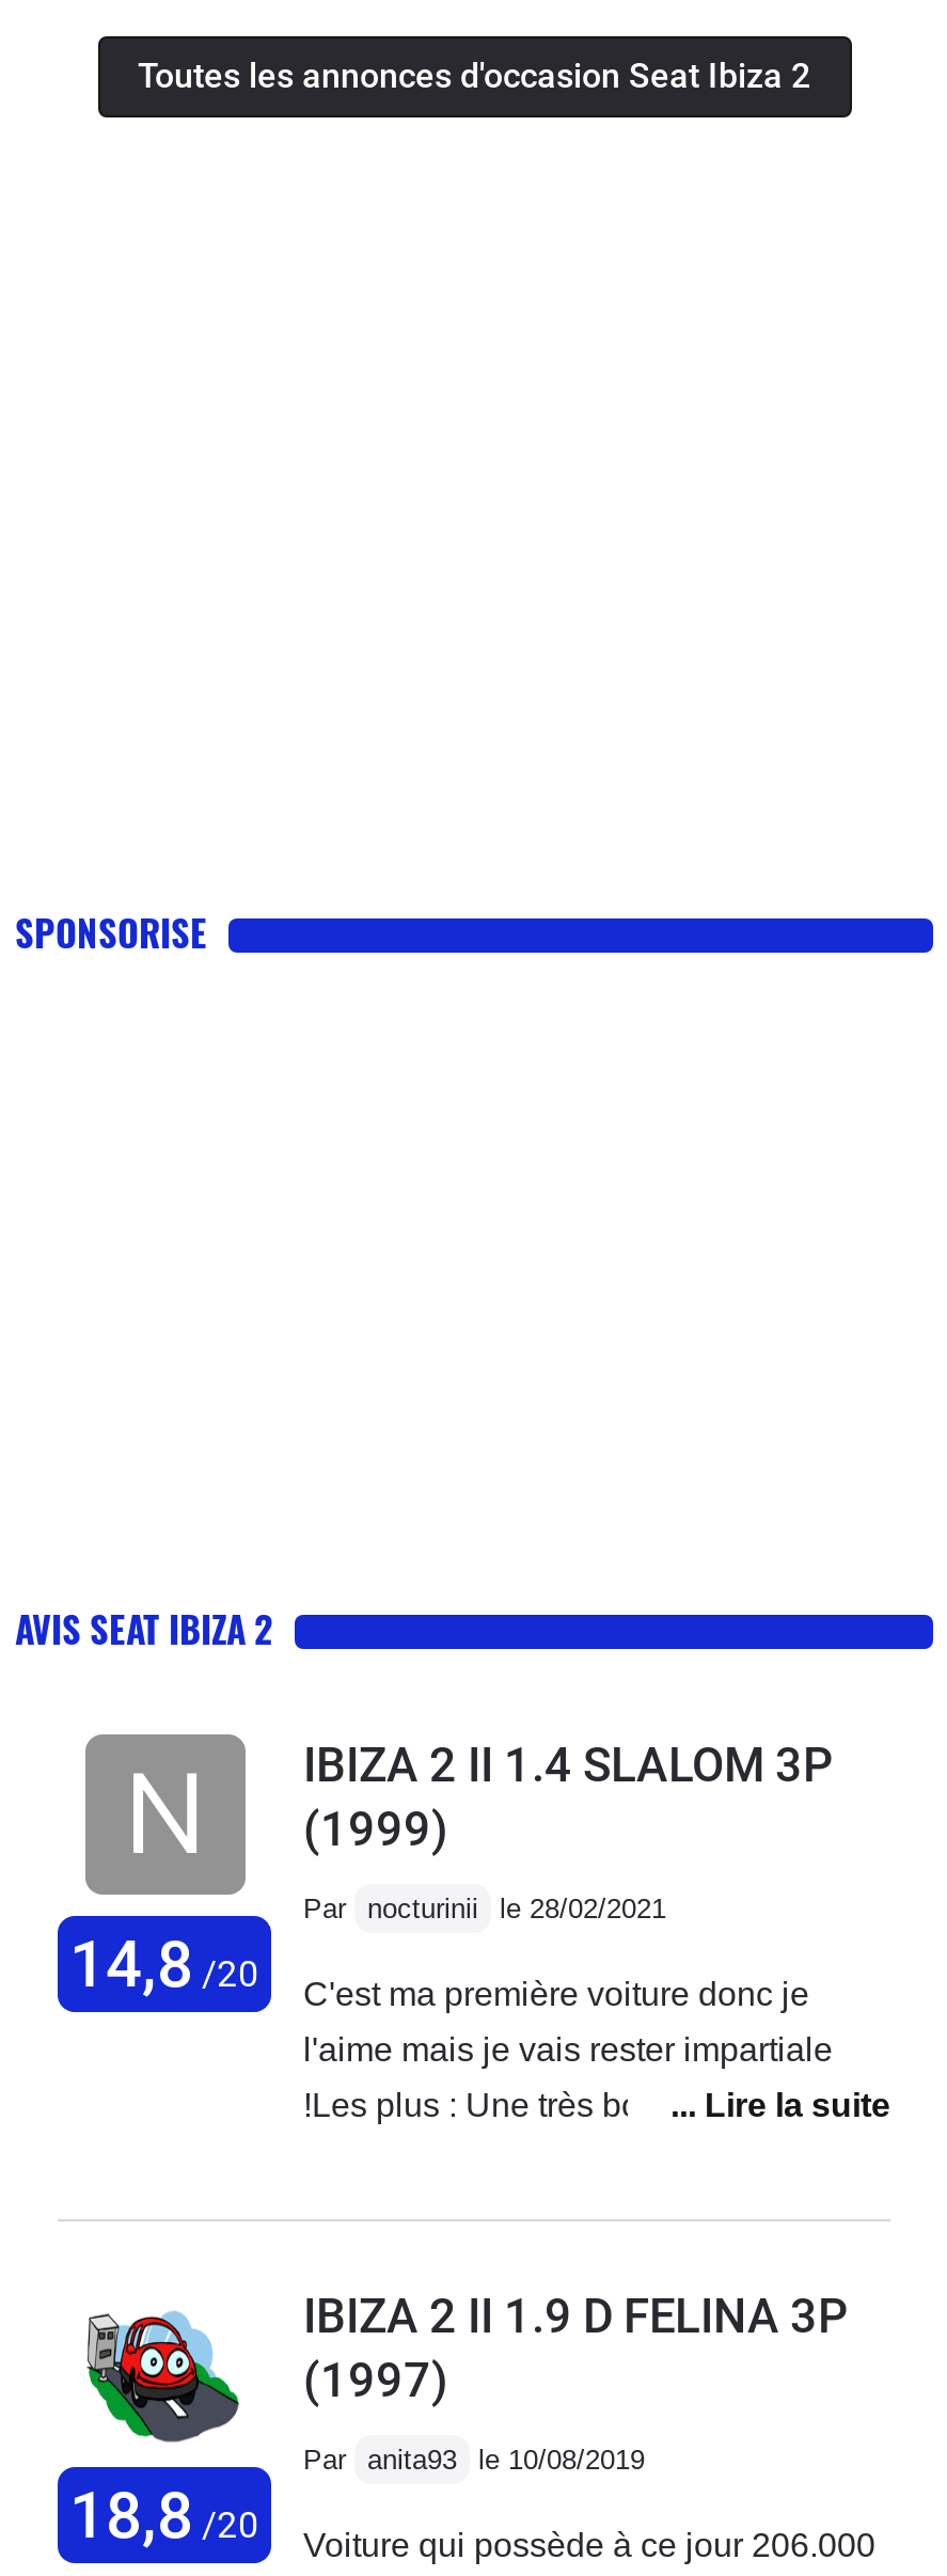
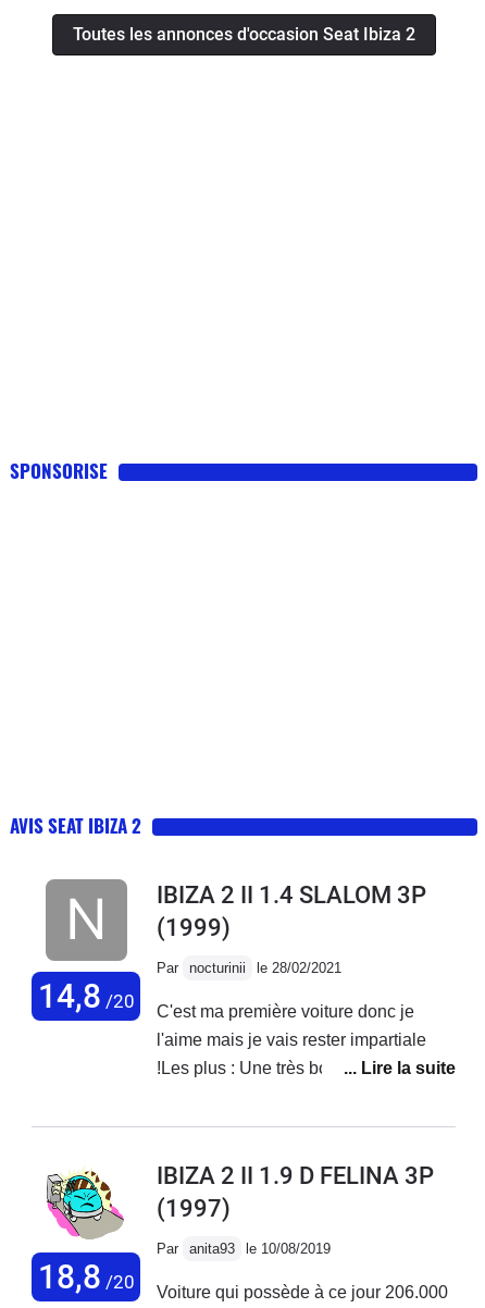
- [image]
+ [image]
